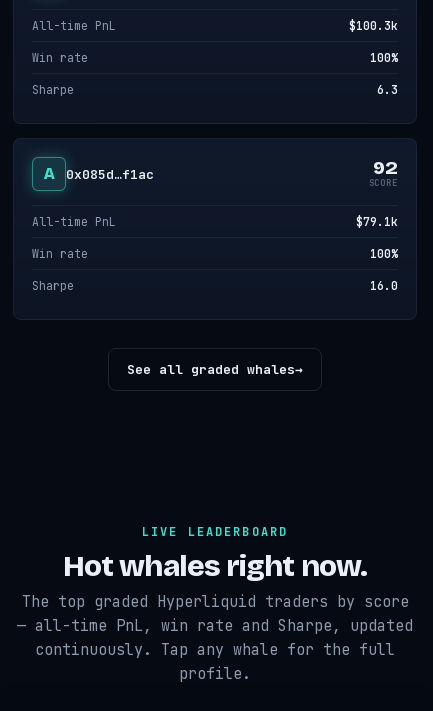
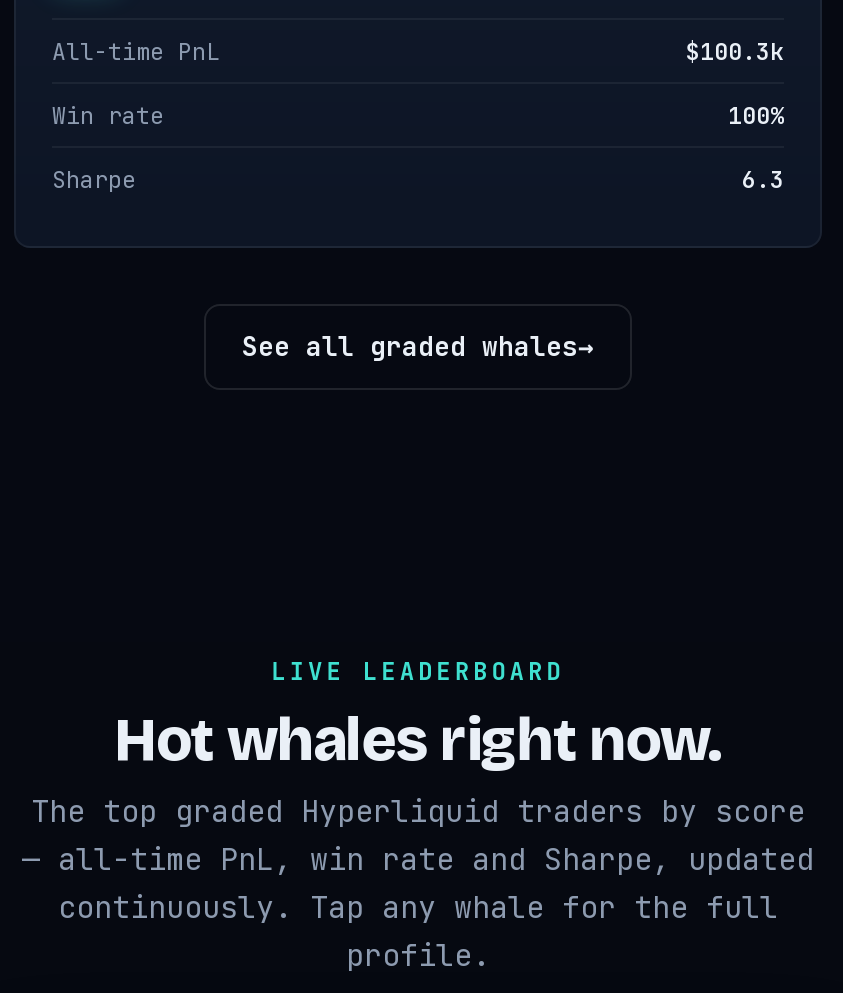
- A
- 0x085d…f1ac
- 92
- SCORE
- All-time PnL
- $79.1k
- Win rate
- 100%
- Sharpe
- 16.0
